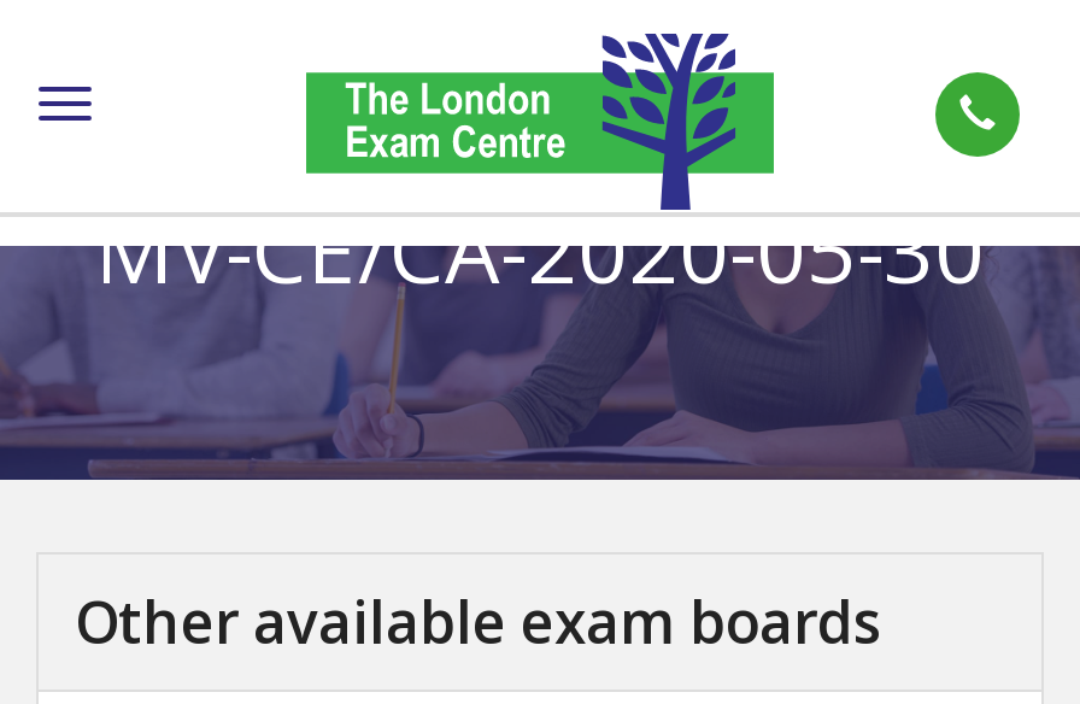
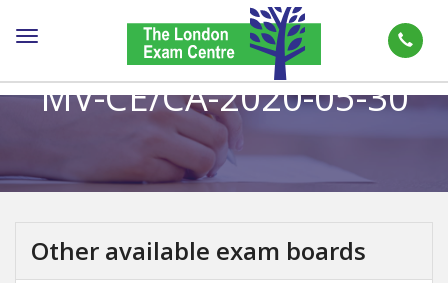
- [image]
+ [image]
